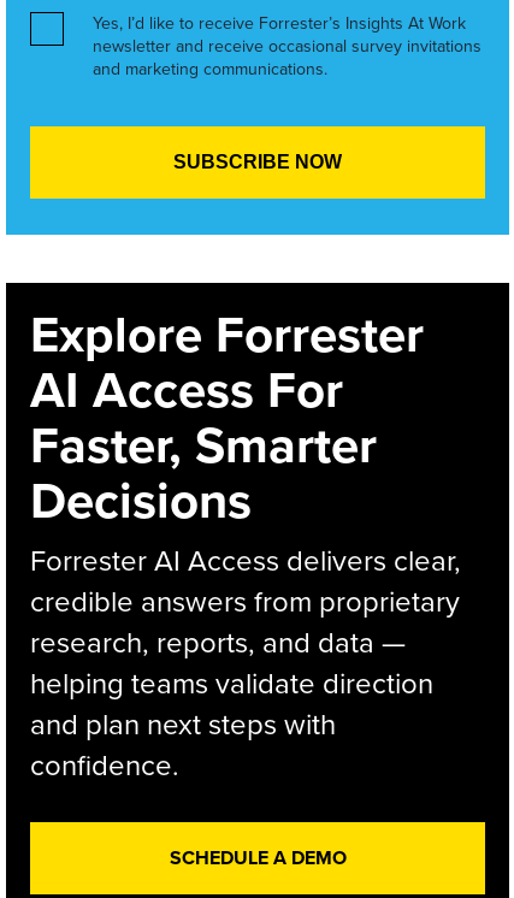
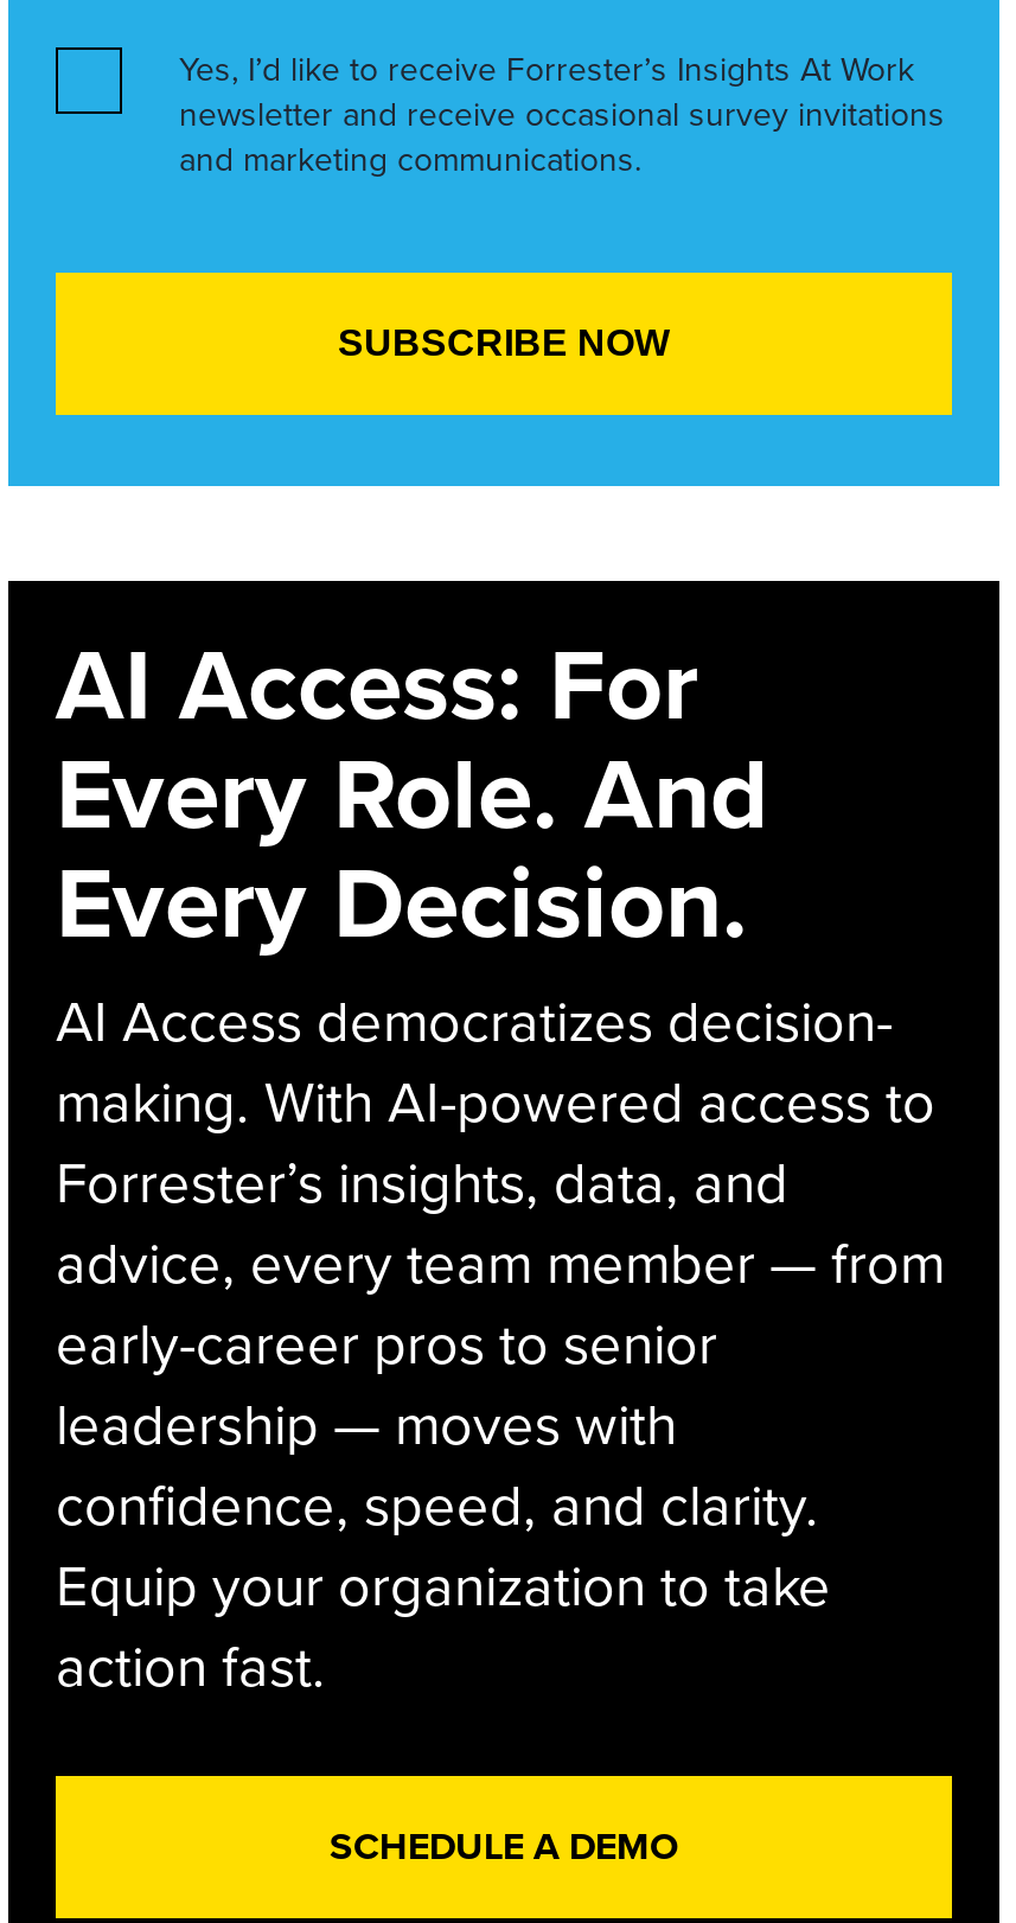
- Explore Forrester
- AI Access For
- Faster, Smarter
- Decisions
- Forrester AI Access delivers clear,
- credible answers from proprietary
- research, reports, and data —
- helping teams validate direction
- and plan next steps with
- confidence.
+ AI Access: For
+ Every Role. And
+ Every Decision.
+ AI Access democratizes decision-
+ making. With AI-powered access to
+ Forrester’s insights, data, and
+ advice, every team member — from
+ early-career pros to senior
+ leadership — moves with
+ confidence, speed, and clarity.
+ Equip your organization to take
+ action fast.
